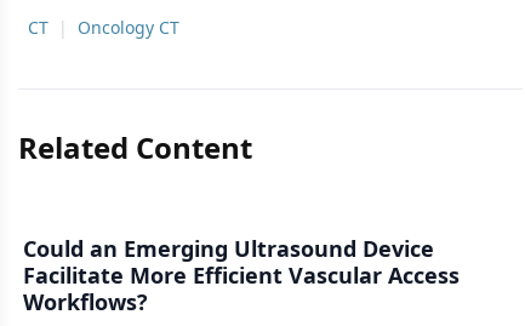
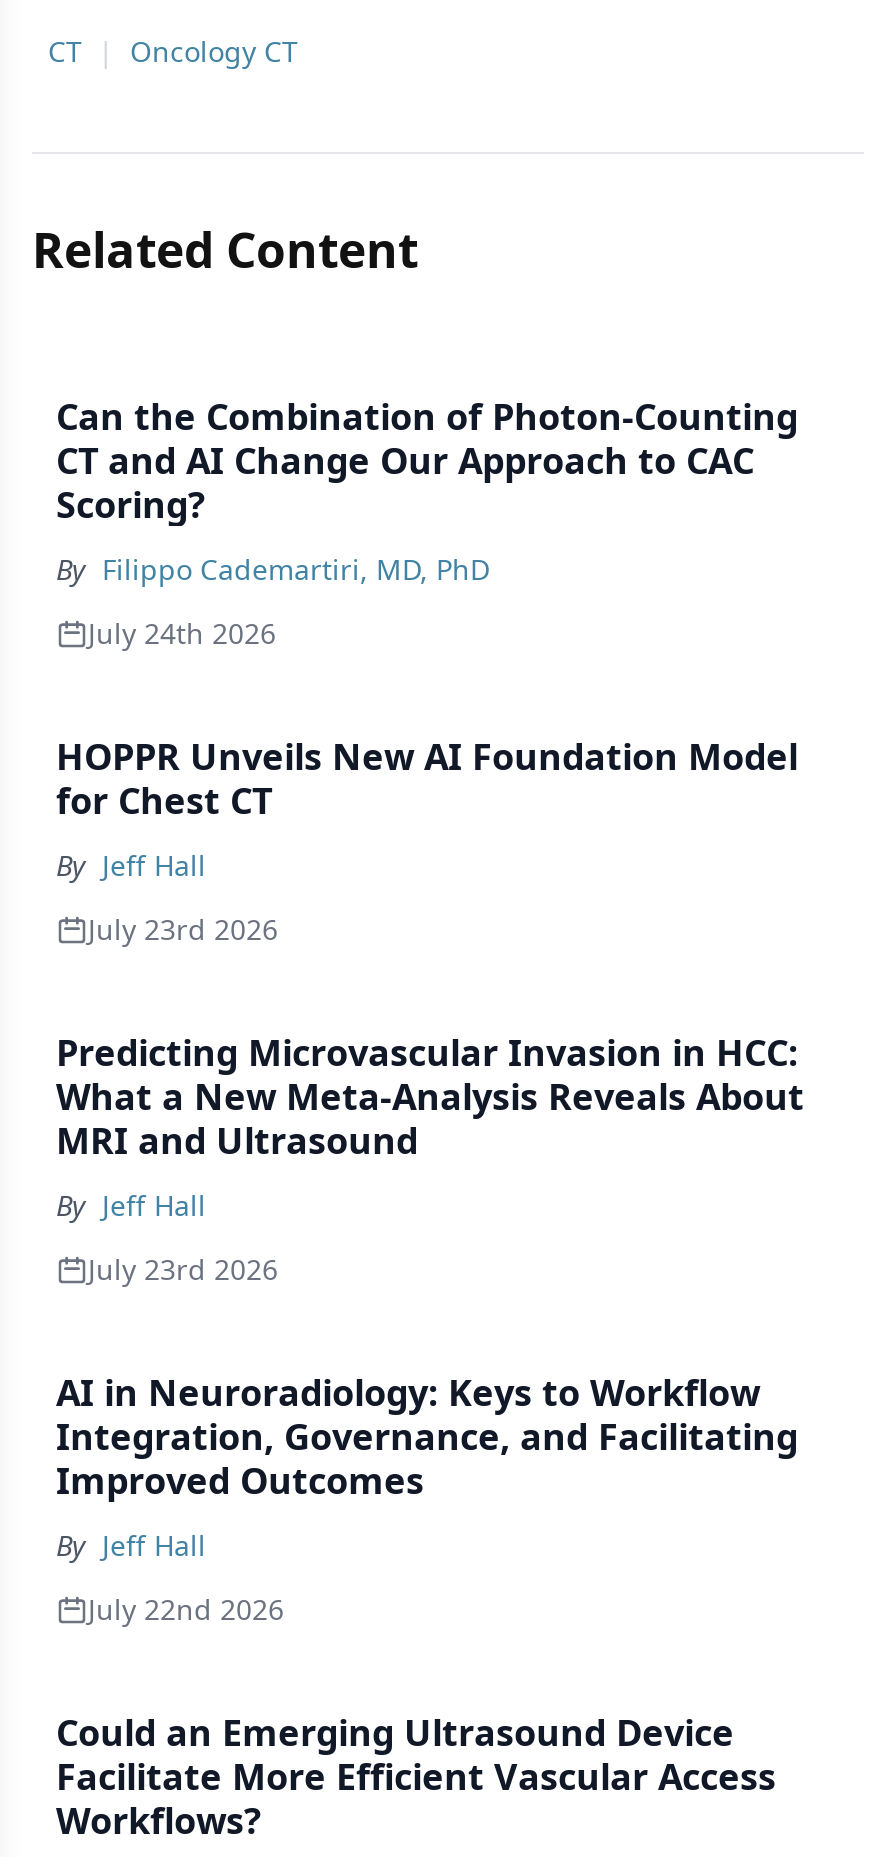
+ Can the Combination of Photon-Counting
+ CT and AI Change Our Approach to CAC
+ Scoring?
+ By Filippo Cademartiri, MD, PhD
+ July 24th 2026
+ HOPPR Unveils New AI Foundation Model
+ for Chest CT
+ By Jeff Hall
+ July 23rd 2026
+ Predicting Microvascular Invasion in HCC:
+ What a New Meta-Analysis Reveals About
+ MRI and Ultrasound
+ By Jeff Hall
+ July 23rd 2026
+ AI in Neuroradiology: Keys to Workflow
+ Integration, Governance, and Facilitating
+ Improved Outcomes
+ By Jeff Hall
+ July 22nd 2026
